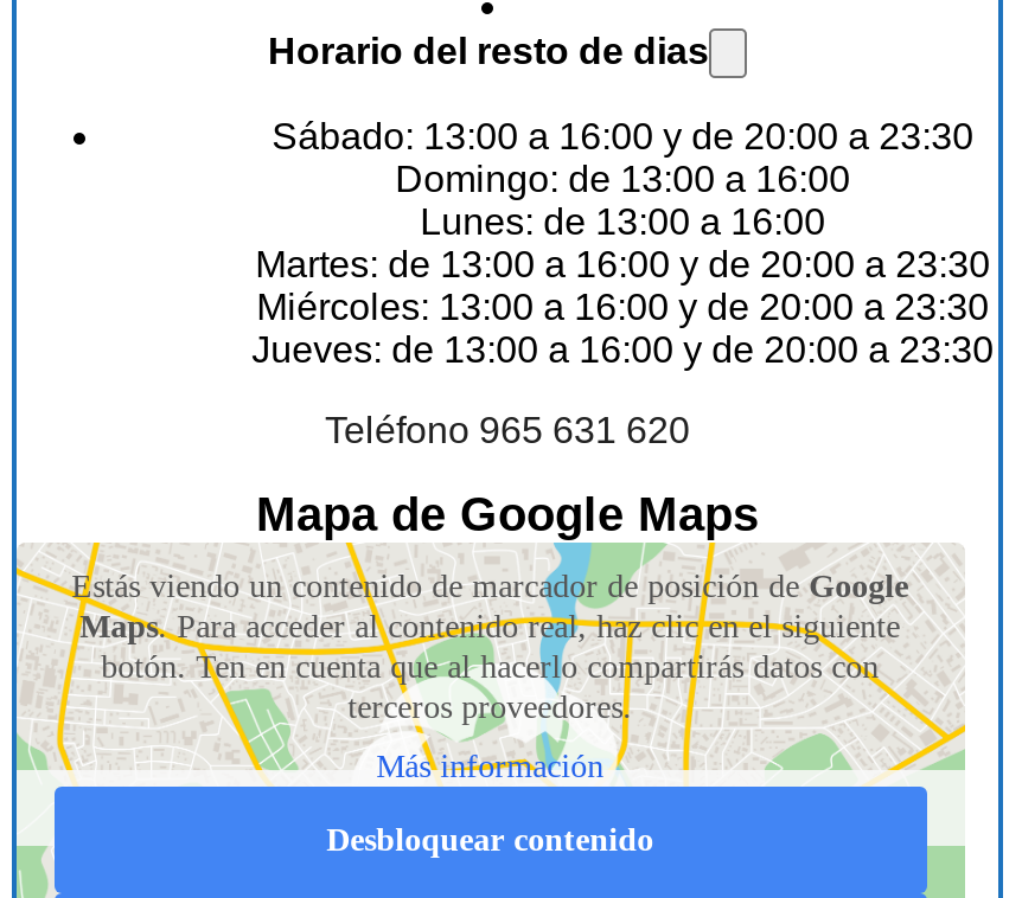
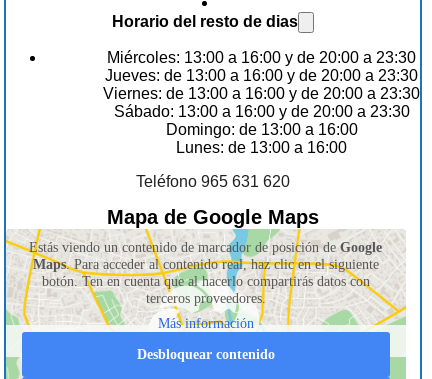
+ Viernes: de 13:00 a 16:00 y de 20:00 a 23:30

moved down: Sábado: 13:00 a 16:00 y de 20:00 a 23:30 | Domingo: de 13:00 a 16:00 | Lunes: de 13:00 a 16:00

- Martes: de 13:00 a 16:00 y de 20:00 a 23:30

moved up: Miércoles: 13:00 a 16:00 y de 20:00 a 23:30 | Jueves: de 13:00 a 16:00 y de 20:00 a 23:30
